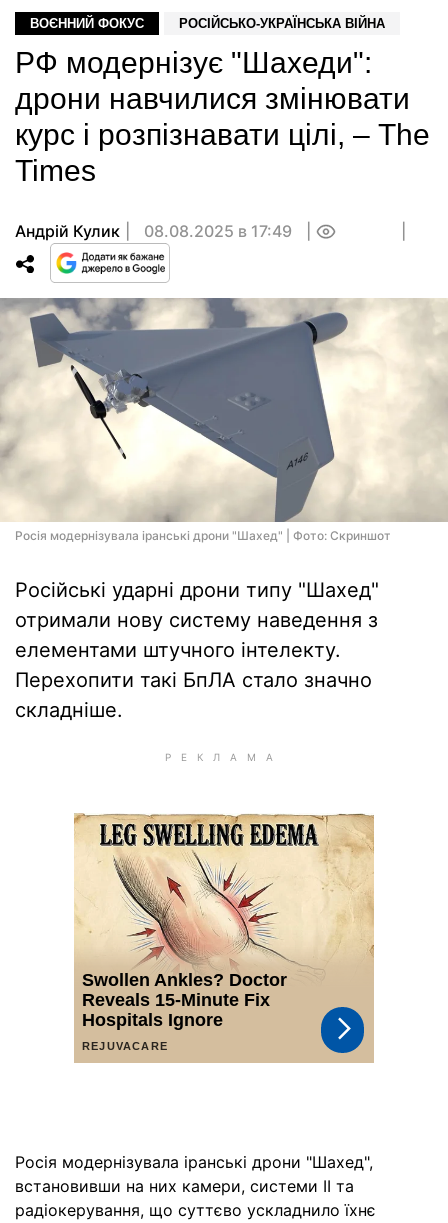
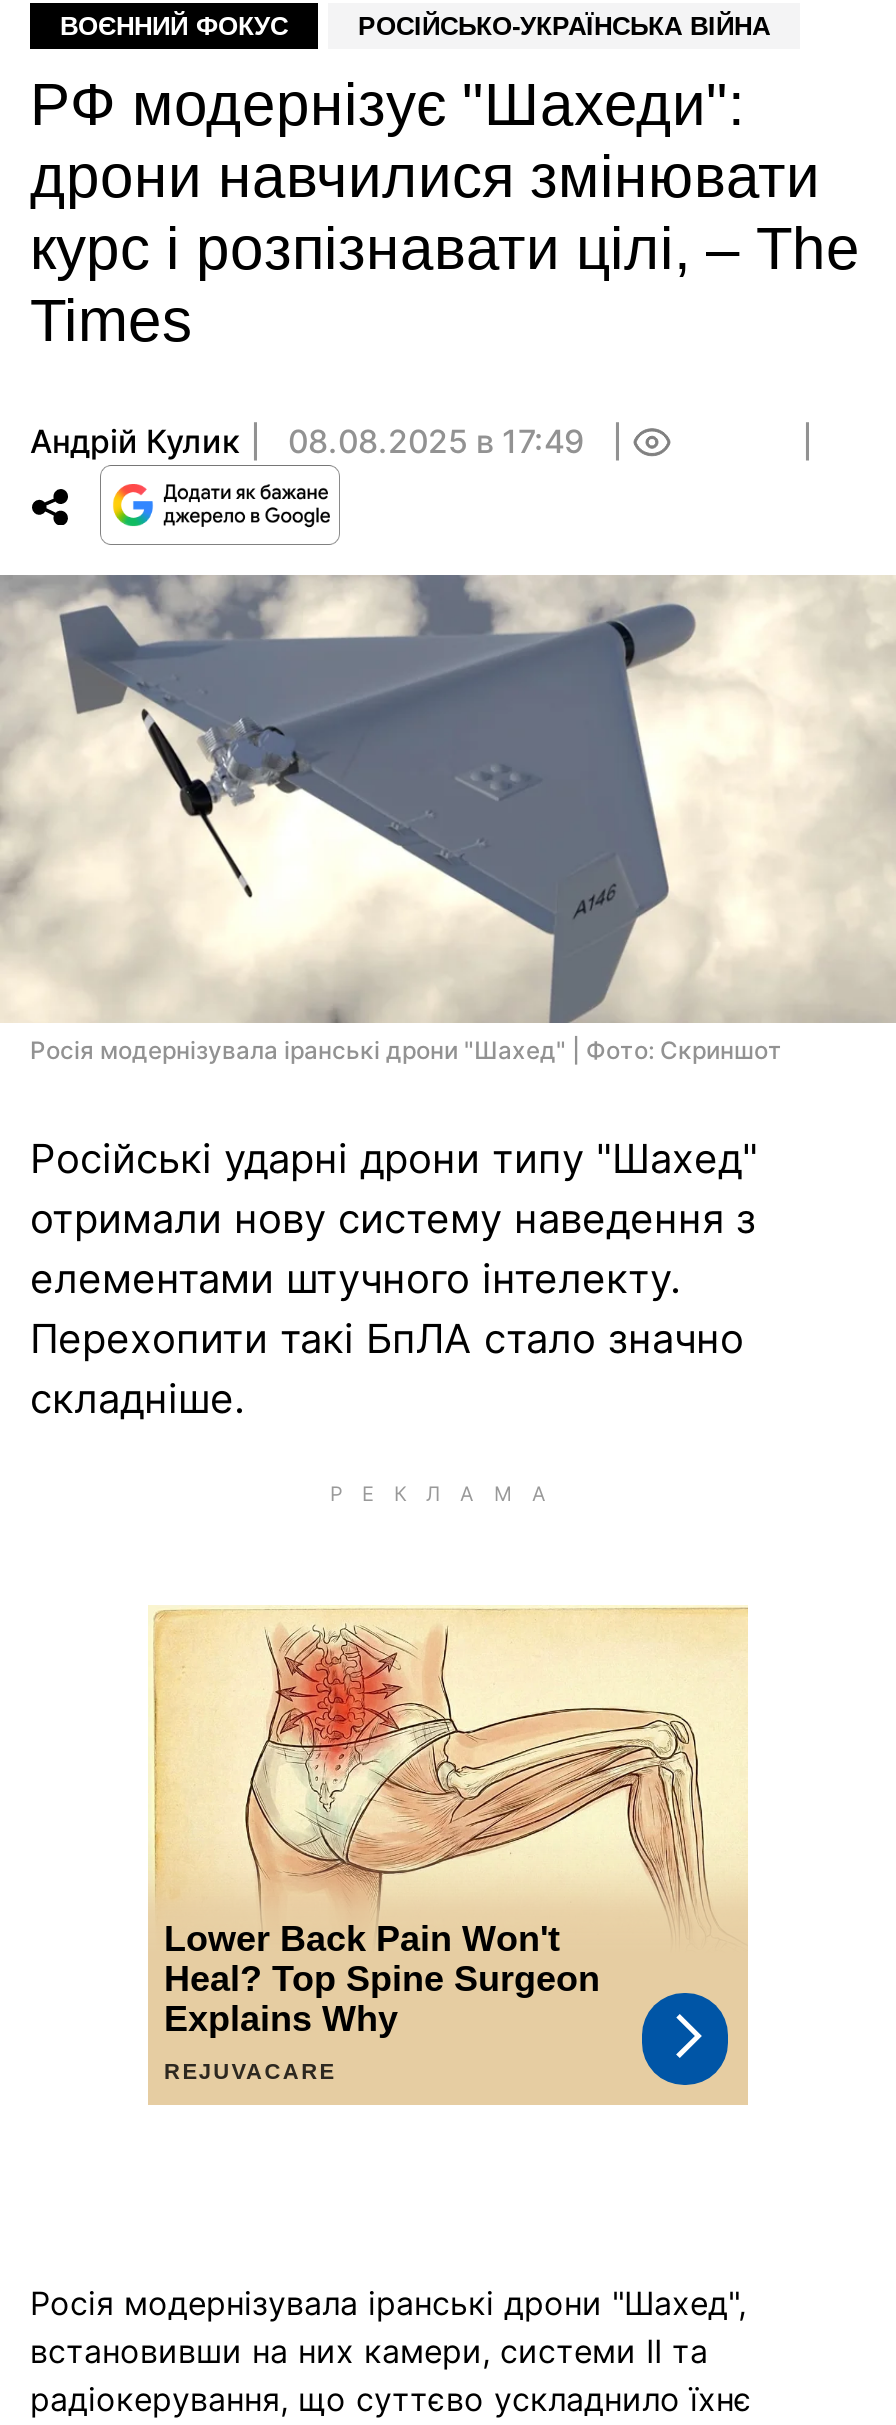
- [image]
+ [image]
